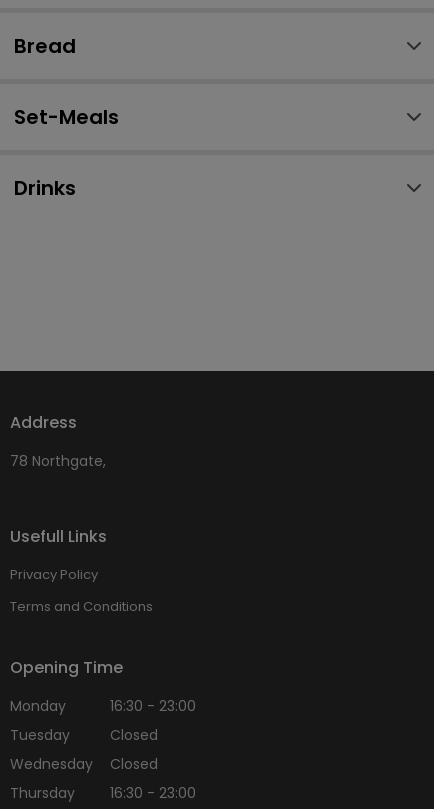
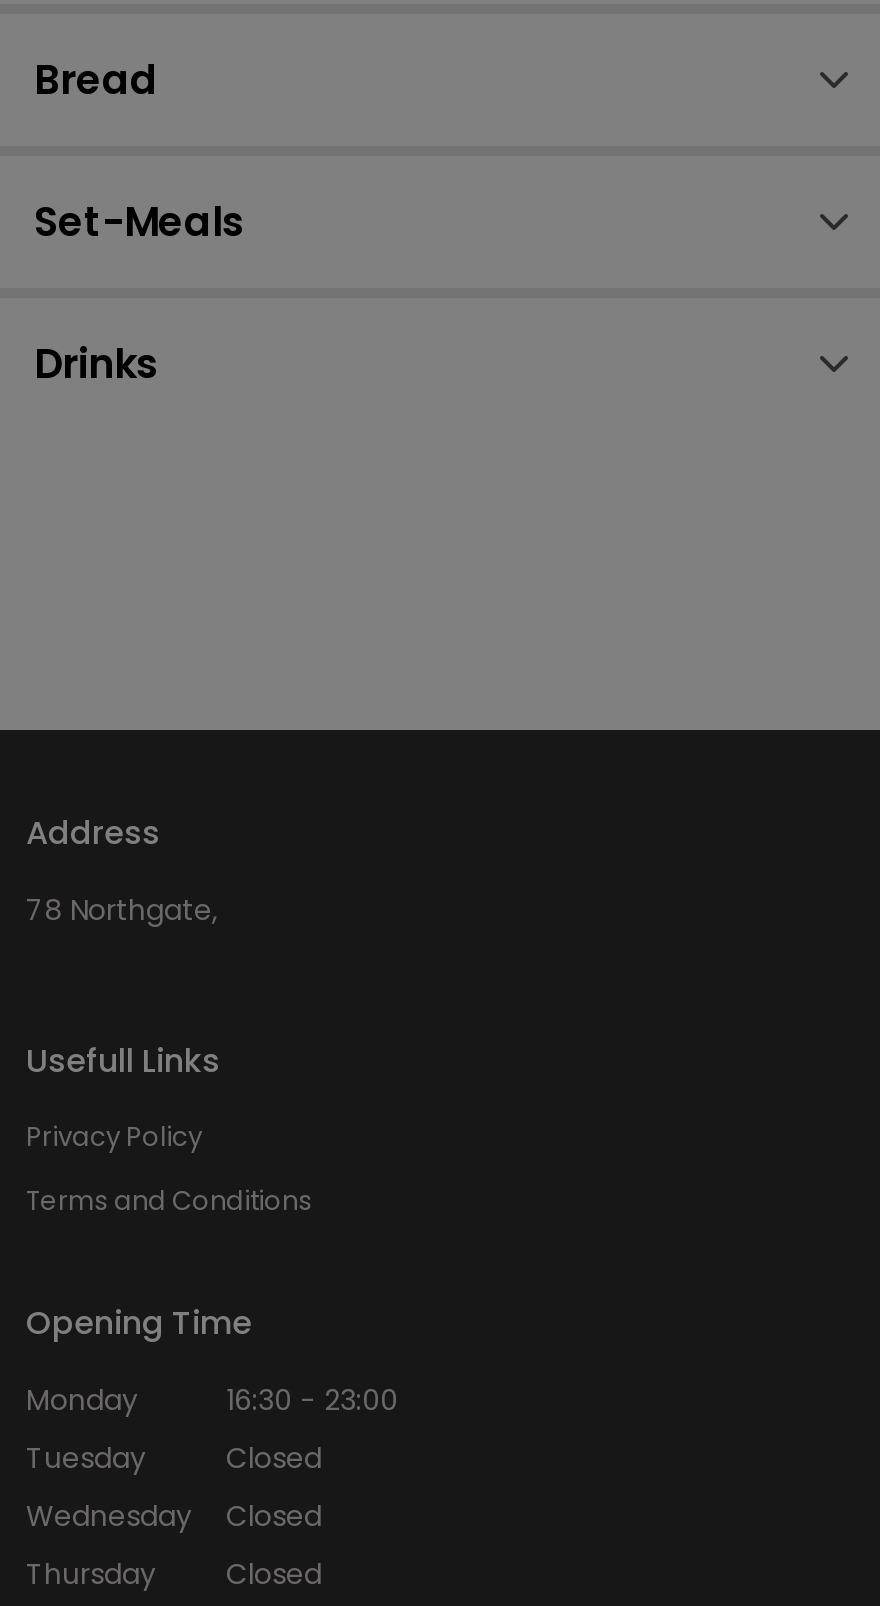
- 16:30 - 23:00
+ Closed
